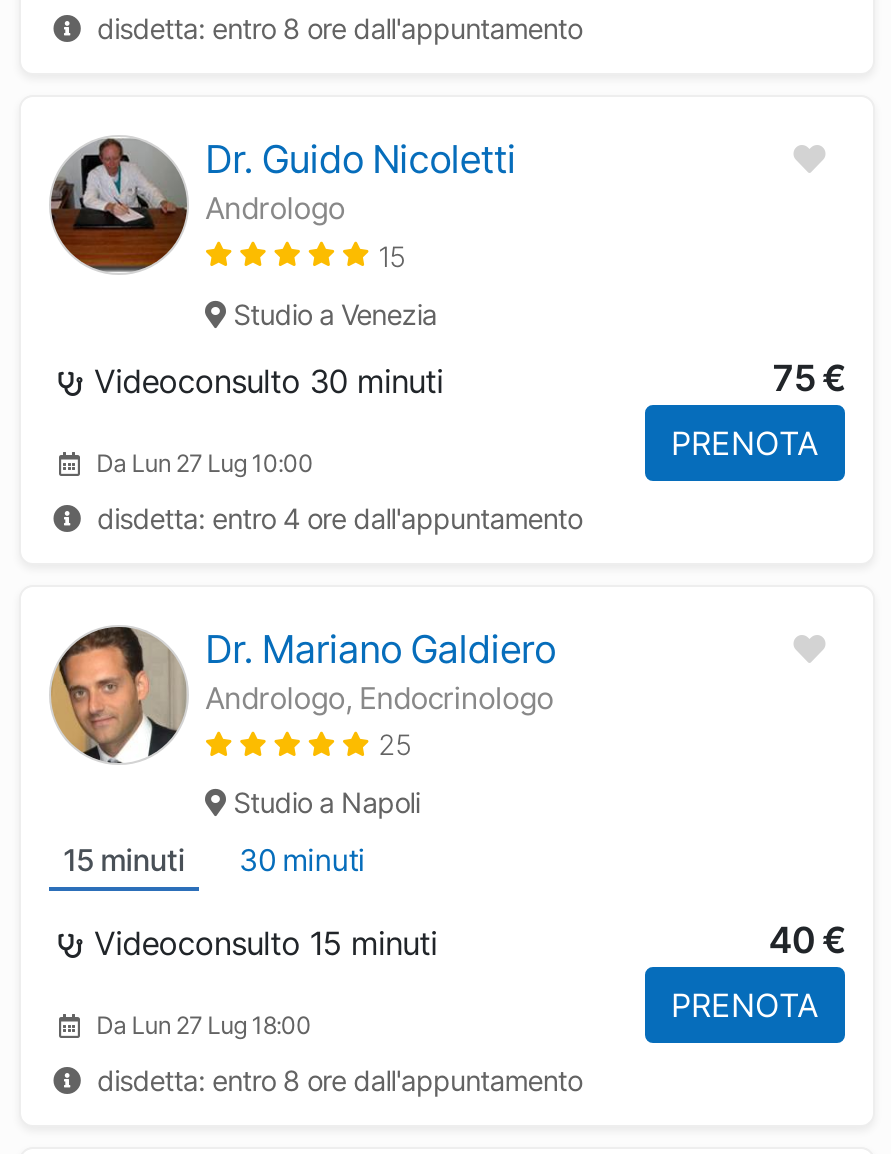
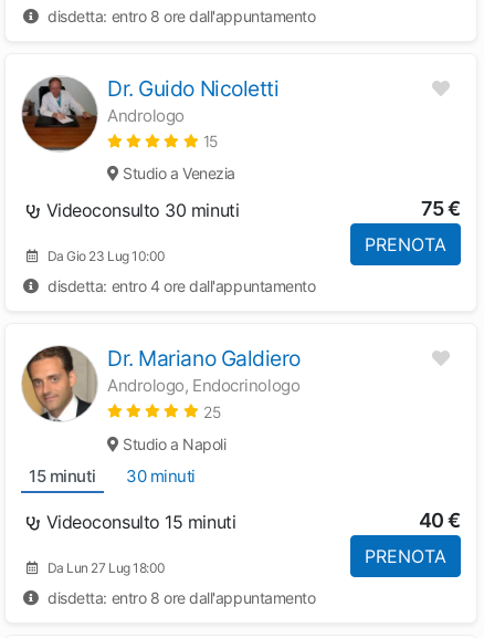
- Da Lun 27 Lug 10:00
+ Da Gio 23 Lug 10:00
